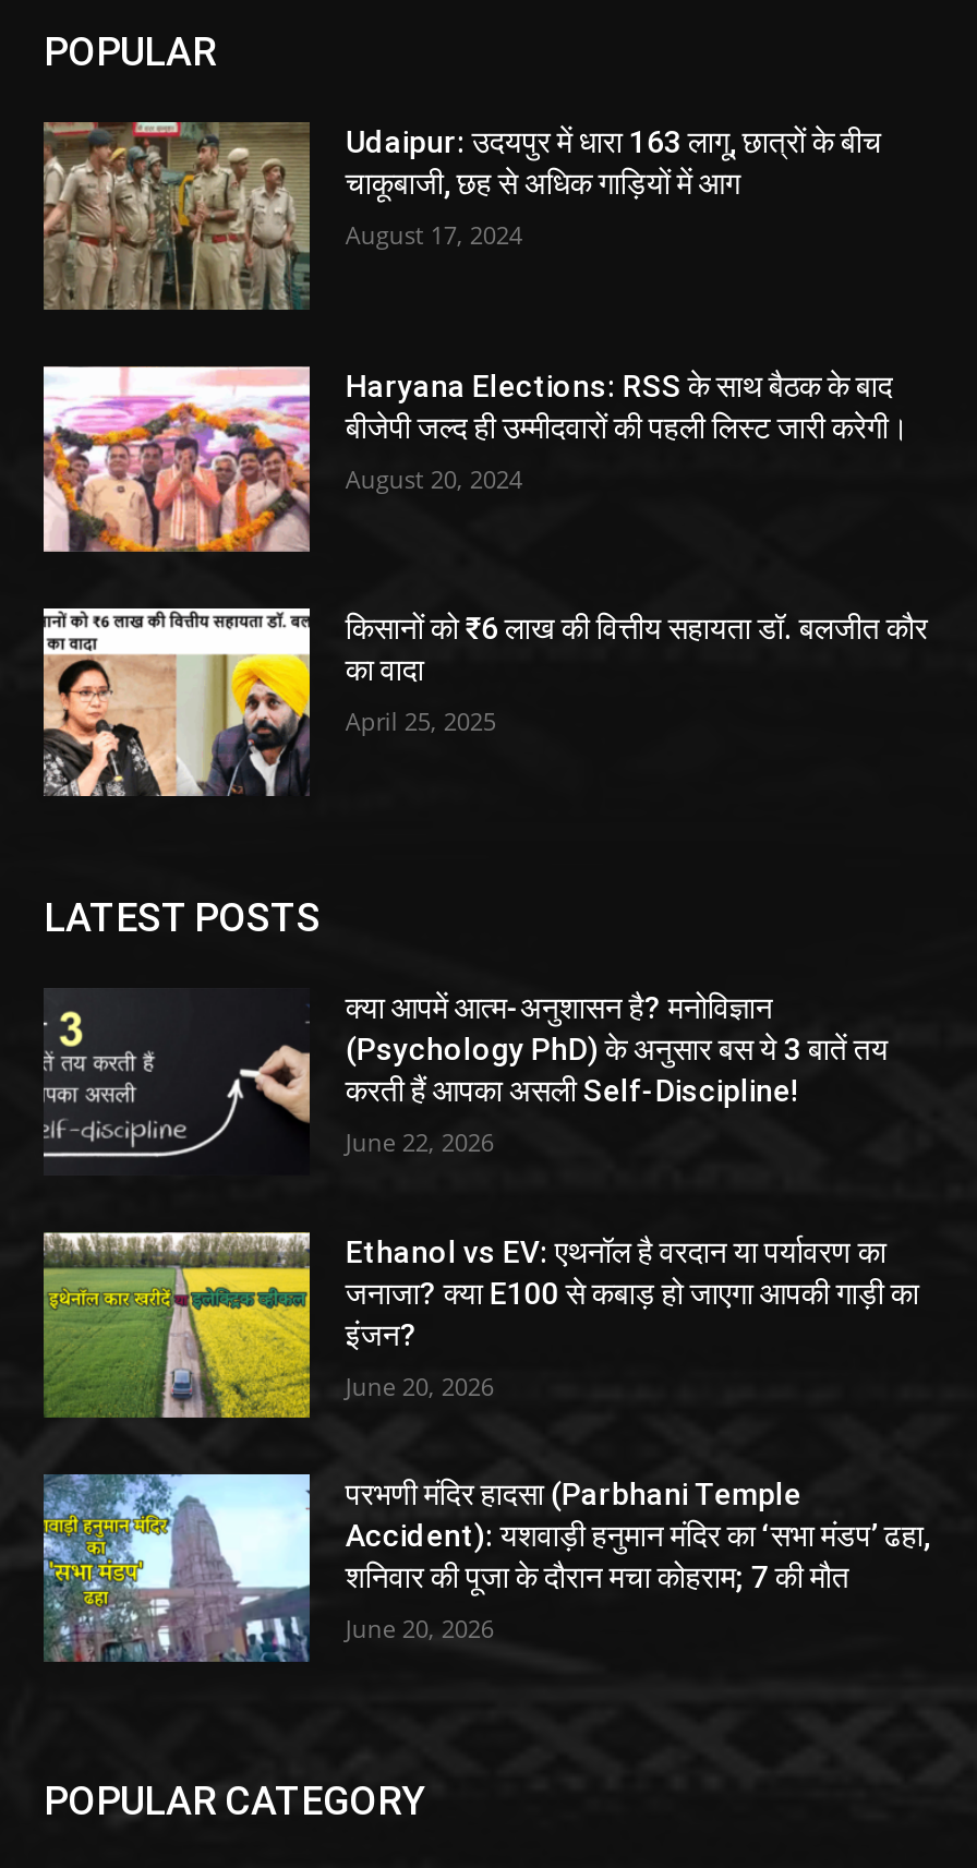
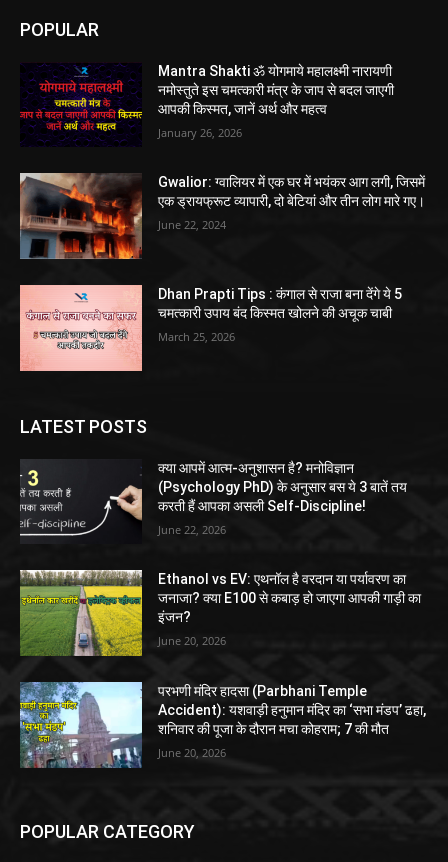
- [image]
- Udaipur: उदयपुर में धारा 163 लागू, छात्रों के बीच
- चाकूबाजी, छह से अधिक गाड़ियों में आग
+ [image]
+ Mantra Shakti ॐ योगमाये महालक्ष्मी नारायणी
+ नमोस्तुते इस चमत्कारी मंत्र के जाप से बदल जाएगी
+ आपकी किस्मत, जानें अर्थ और महत्व

- August 17, 2024
+ January 26, 2026

- [image]
- Haryana Elections: RSS के साथ बैठक के बाद
- बीजेपी जल्द ही उम्मीदवारों की पहली लिस्ट जारी करेगी।
+ [image]
+ Gwalior: ग्वालियर में एक घर में भयंकर आग लगी, जिसमें
+ एक ड्रायफ्रूट व्यापारी, दो बेटियां और तीन लोग मारे गए।

- August 20, 2024
+ June 22, 2024

- [image]
- किसानों को ₹6 लाख की वित्तीय सहायता डॉ. बलजीत कौर
- का वादा
+ [image]
+ Dhan Prapti Tips : कंगाल से राजा बना देंगे ये 5
+ चमत्कारी उपाय बंद किस्मत खोलने की अचूक चाबी

- April 25, 2025
+ March 25, 2026
